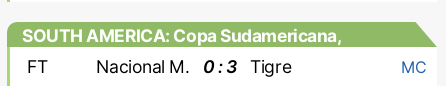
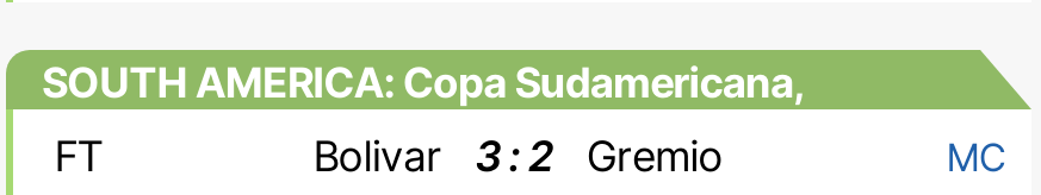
- Nacional M.
- 0 : 3
- Tigre
+ Bolivar
+ 3 : 2
+ Gremio
